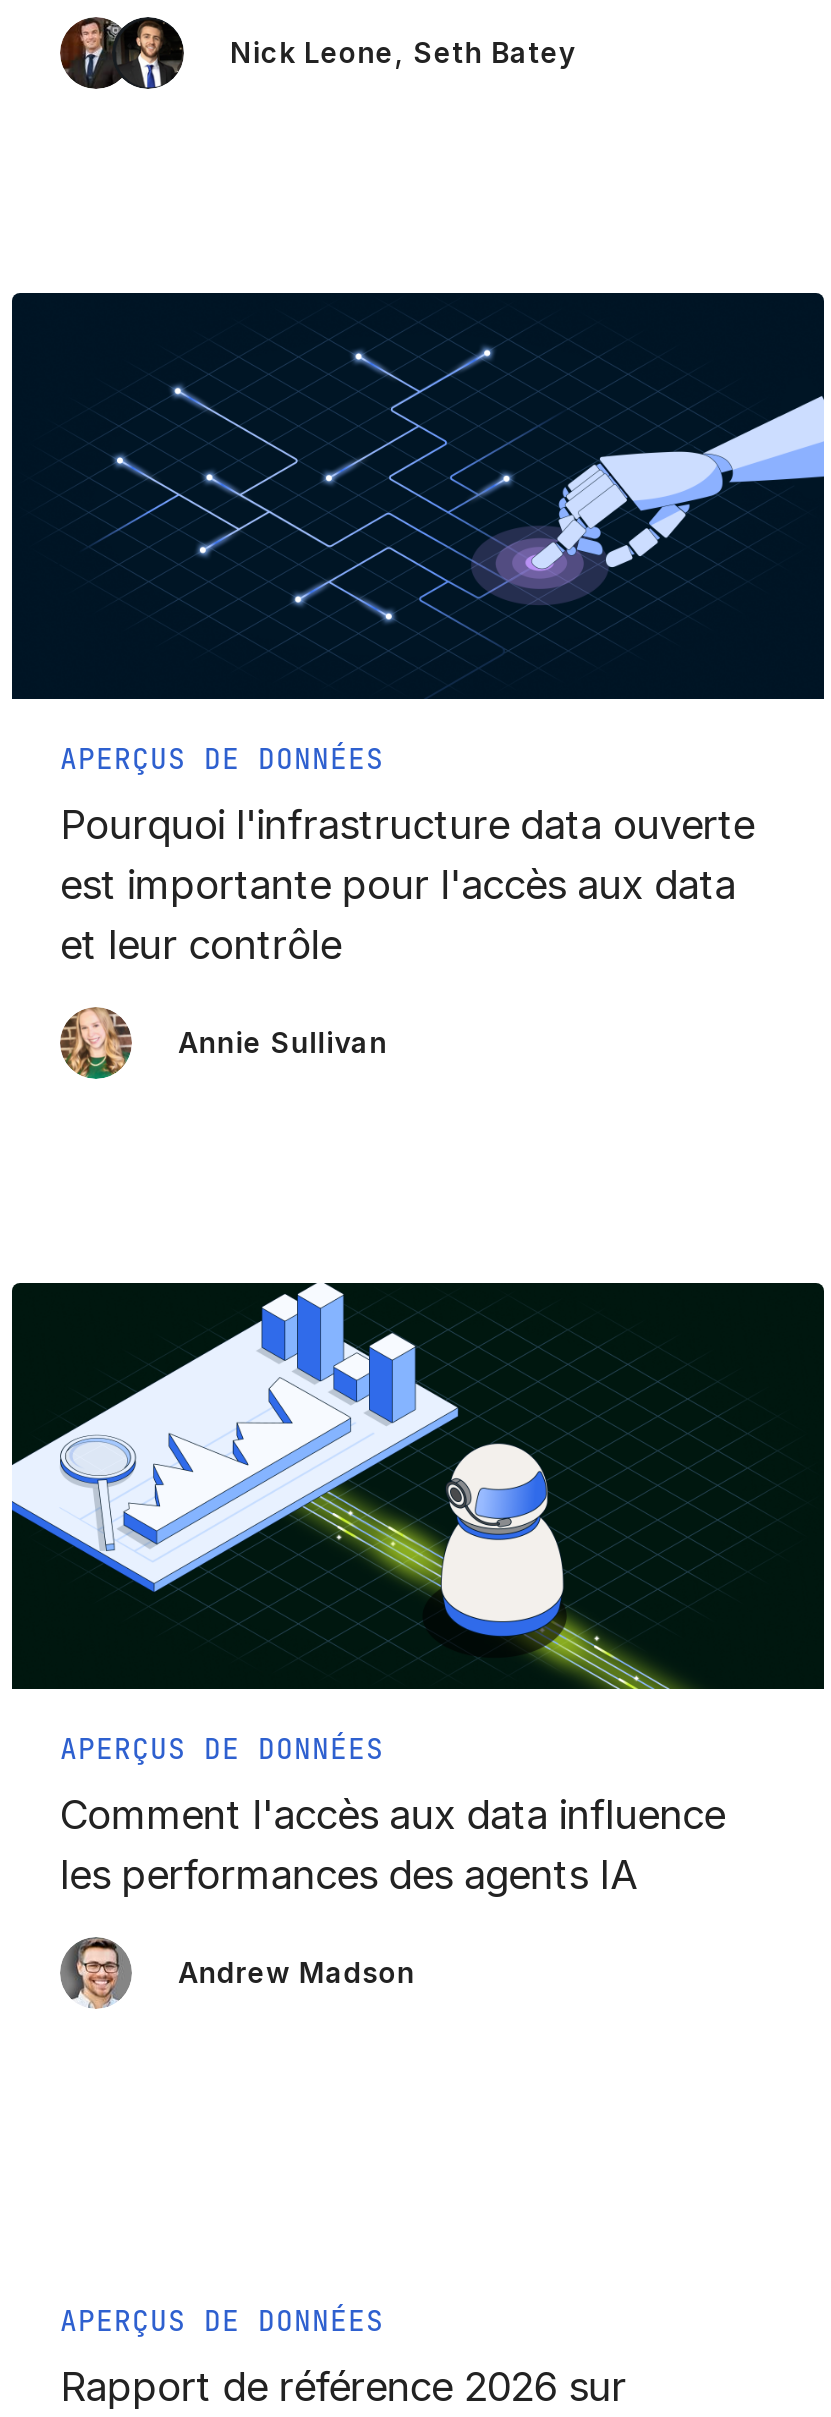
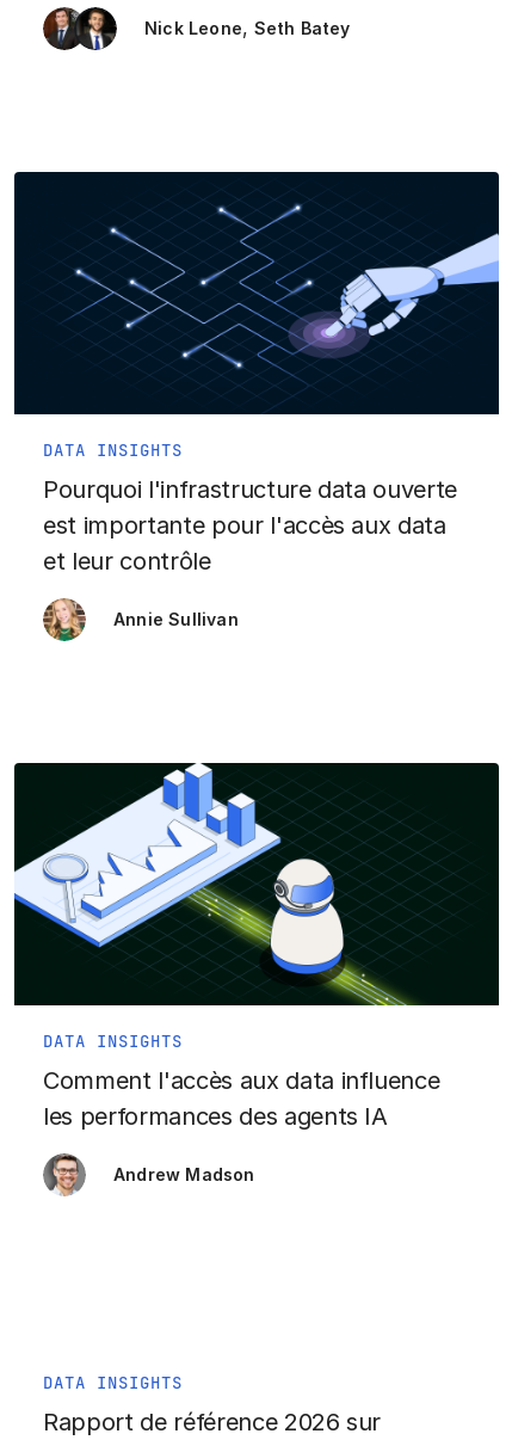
- APERÇUS DE DONNÉES
+ DATA INSIGHTS

- APERÇUS DE DONNÉES
+ DATA INSIGHTS

- APERÇUS DE DONNÉES
+ DATA INSIGHTS
